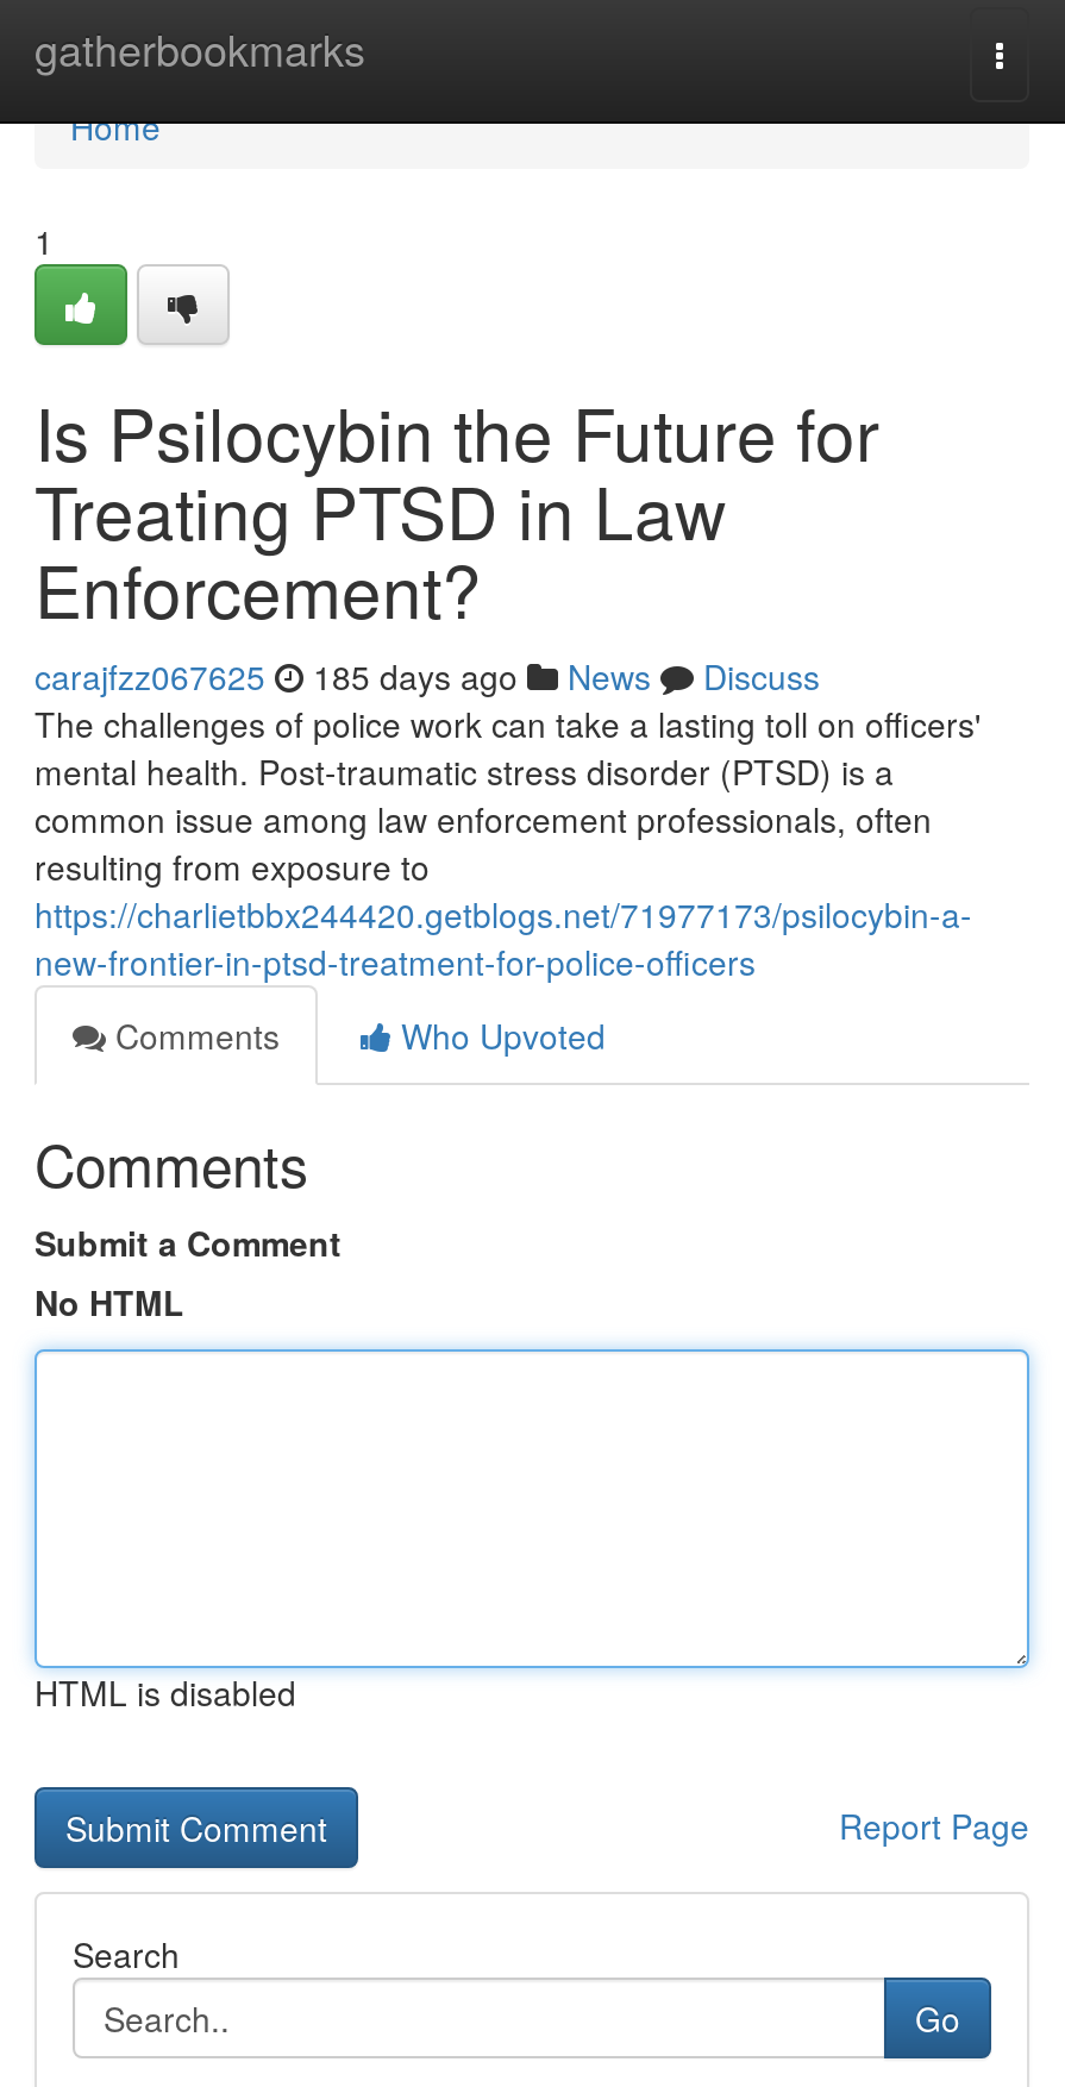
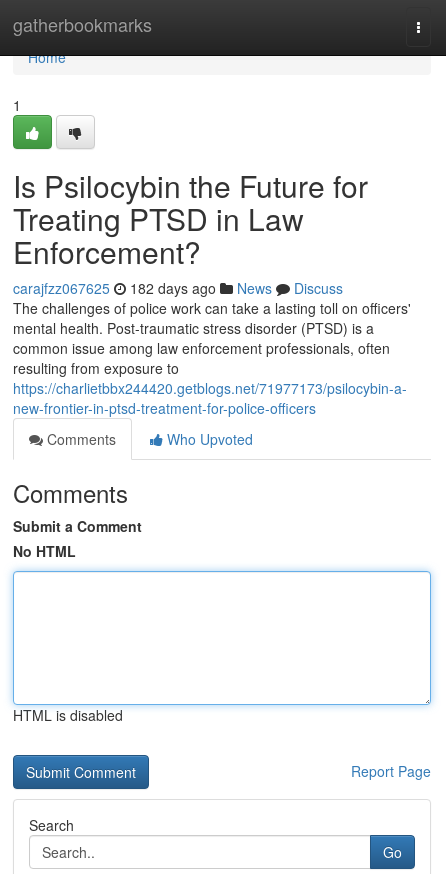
- carajfzz067625 185 days ago News Discuss
+ carajfzz067625 182 days ago News Discuss
